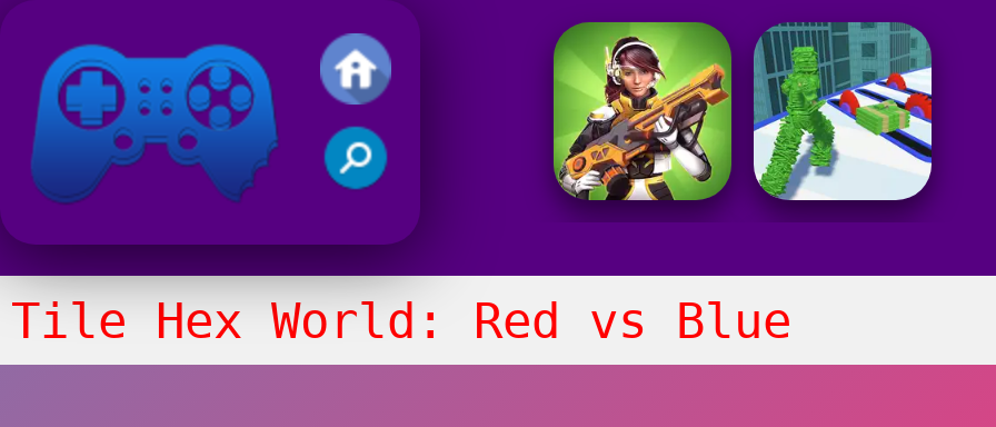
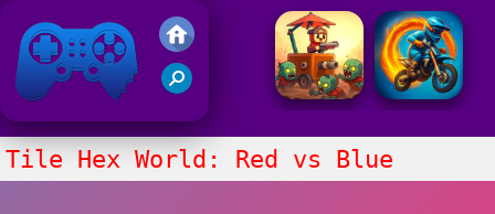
- [image]
+ [image]

- [image]
+ [image]
